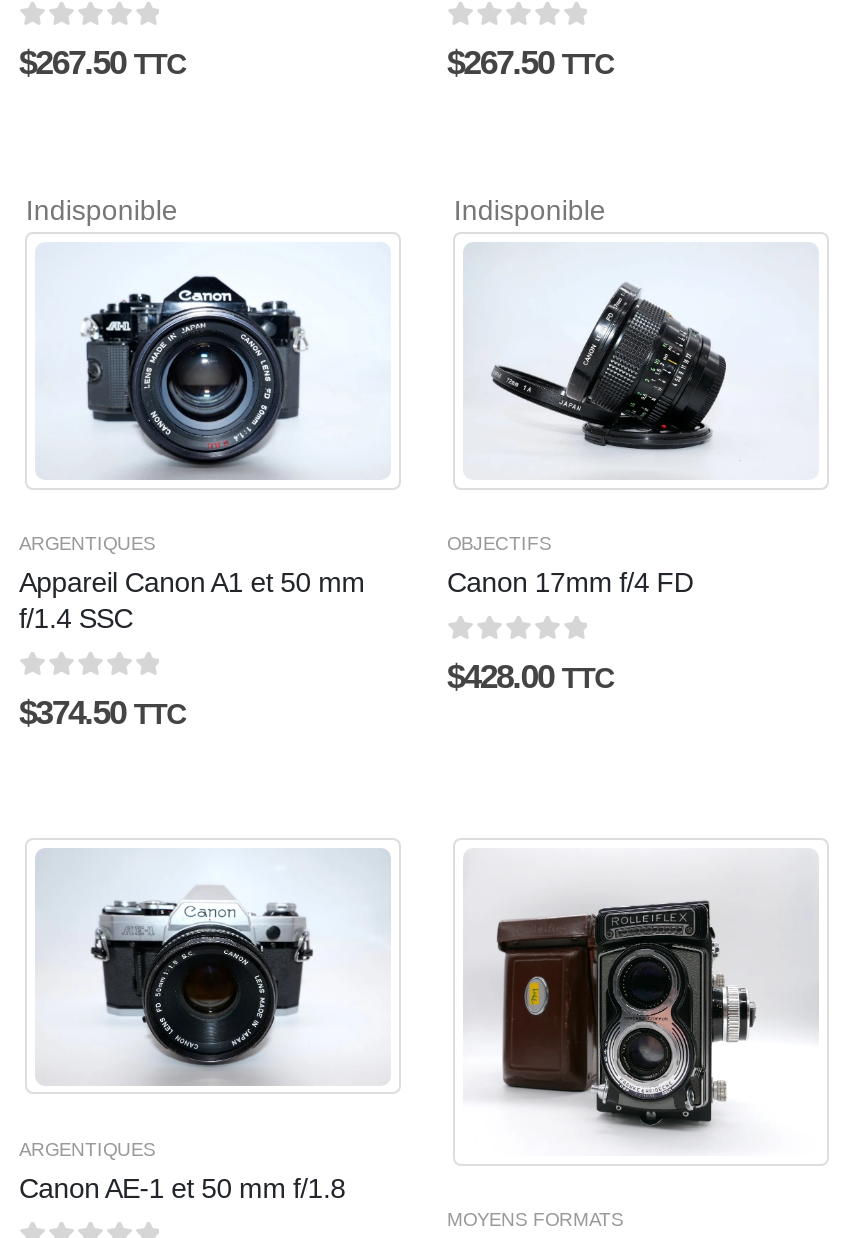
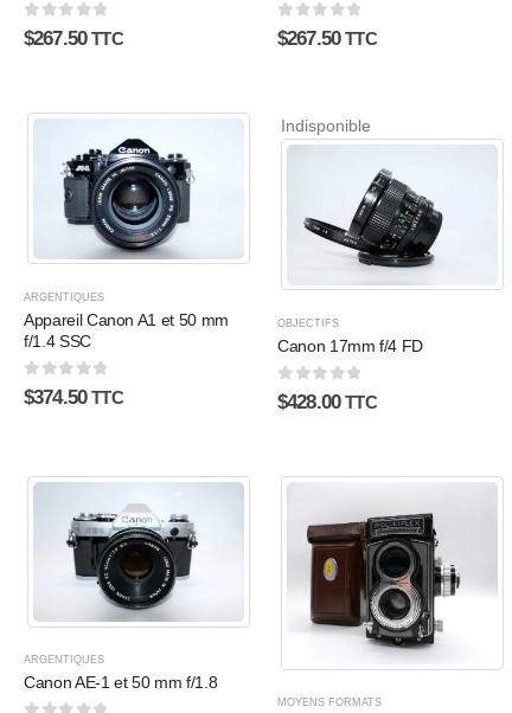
- Indisponible
